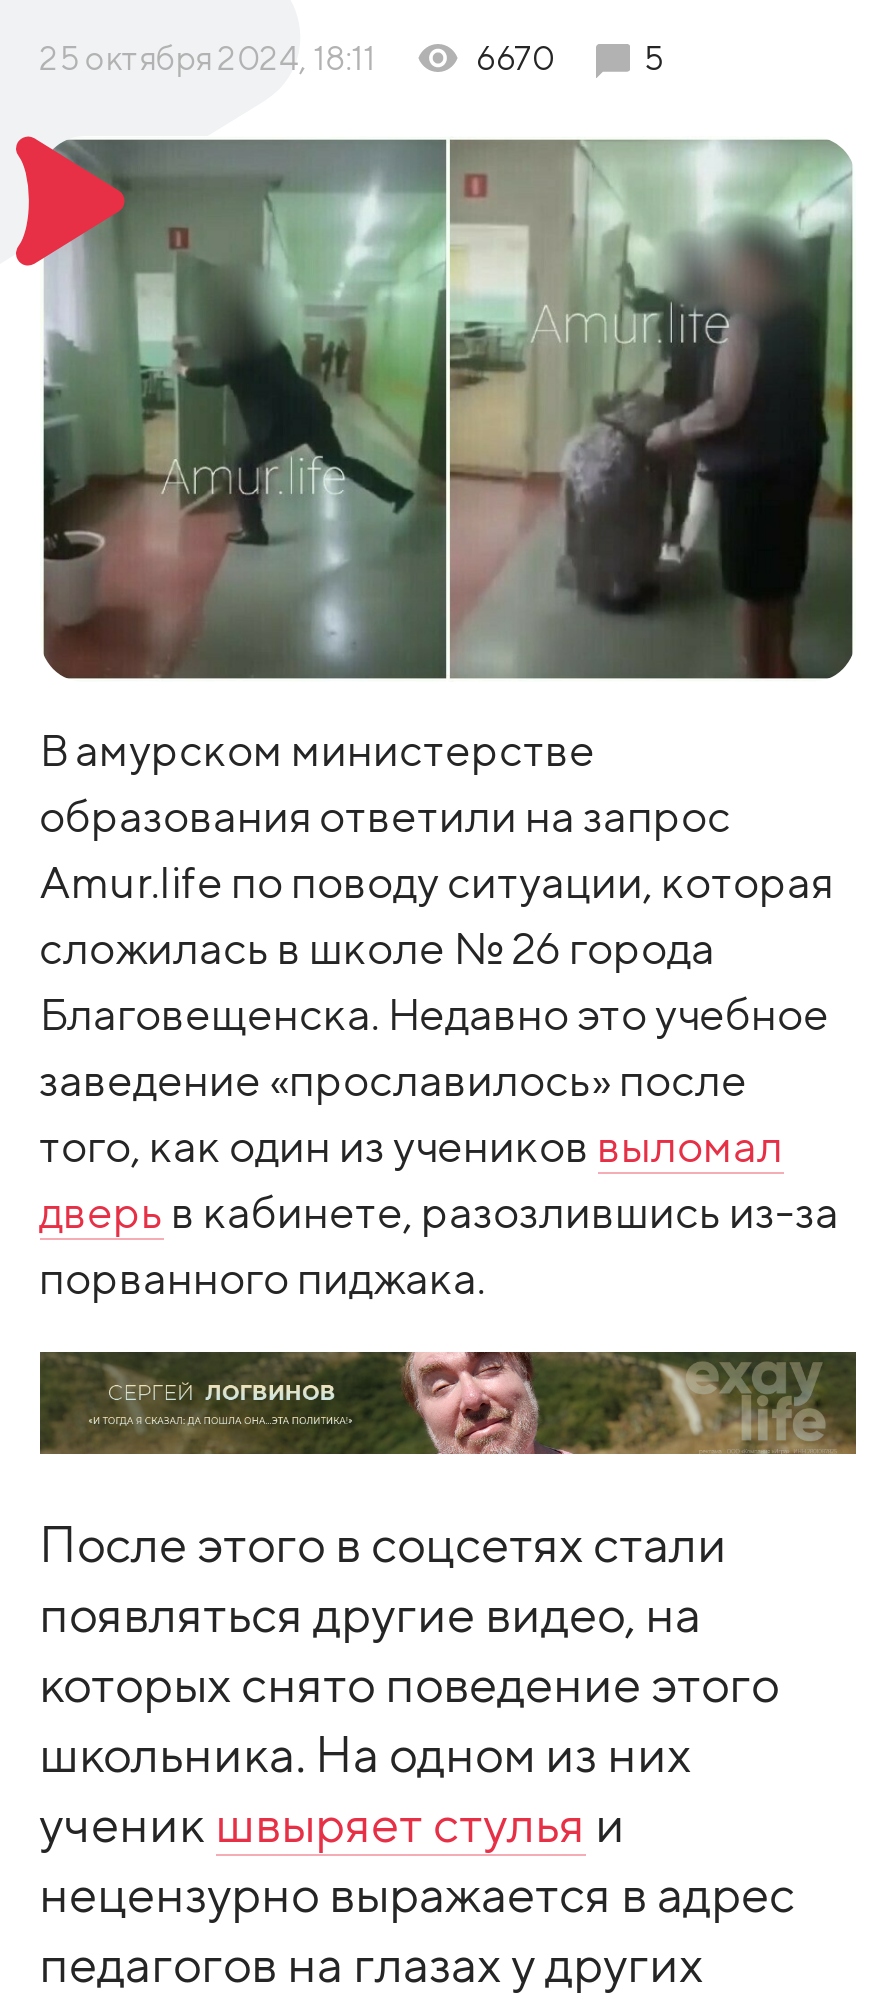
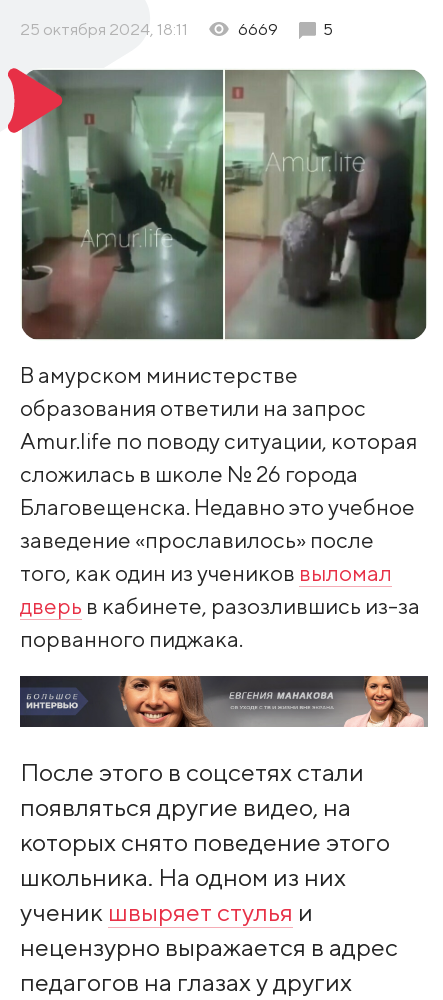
- 6670
+ 6669

- [image]
+ [image]
